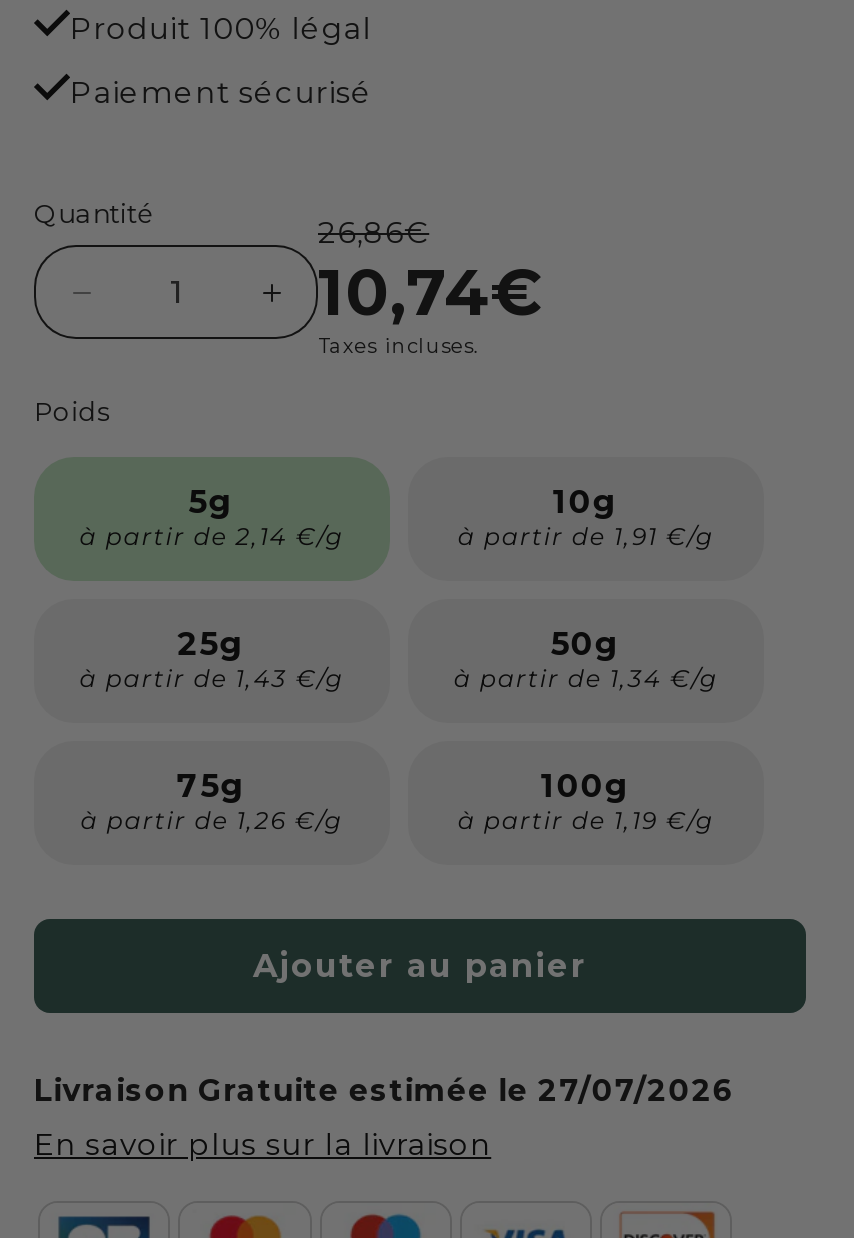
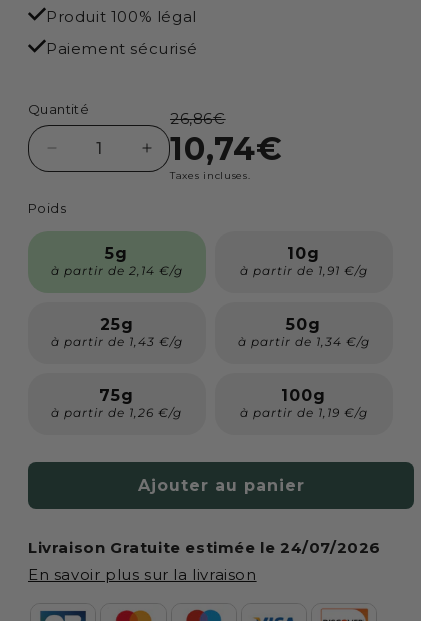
- Livraison Gratuite estimée le 27/07/2026
+ Livraison Gratuite estimée le 24/07/2026
